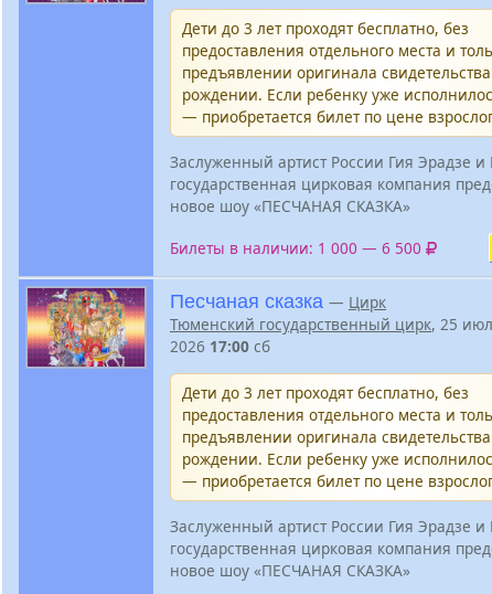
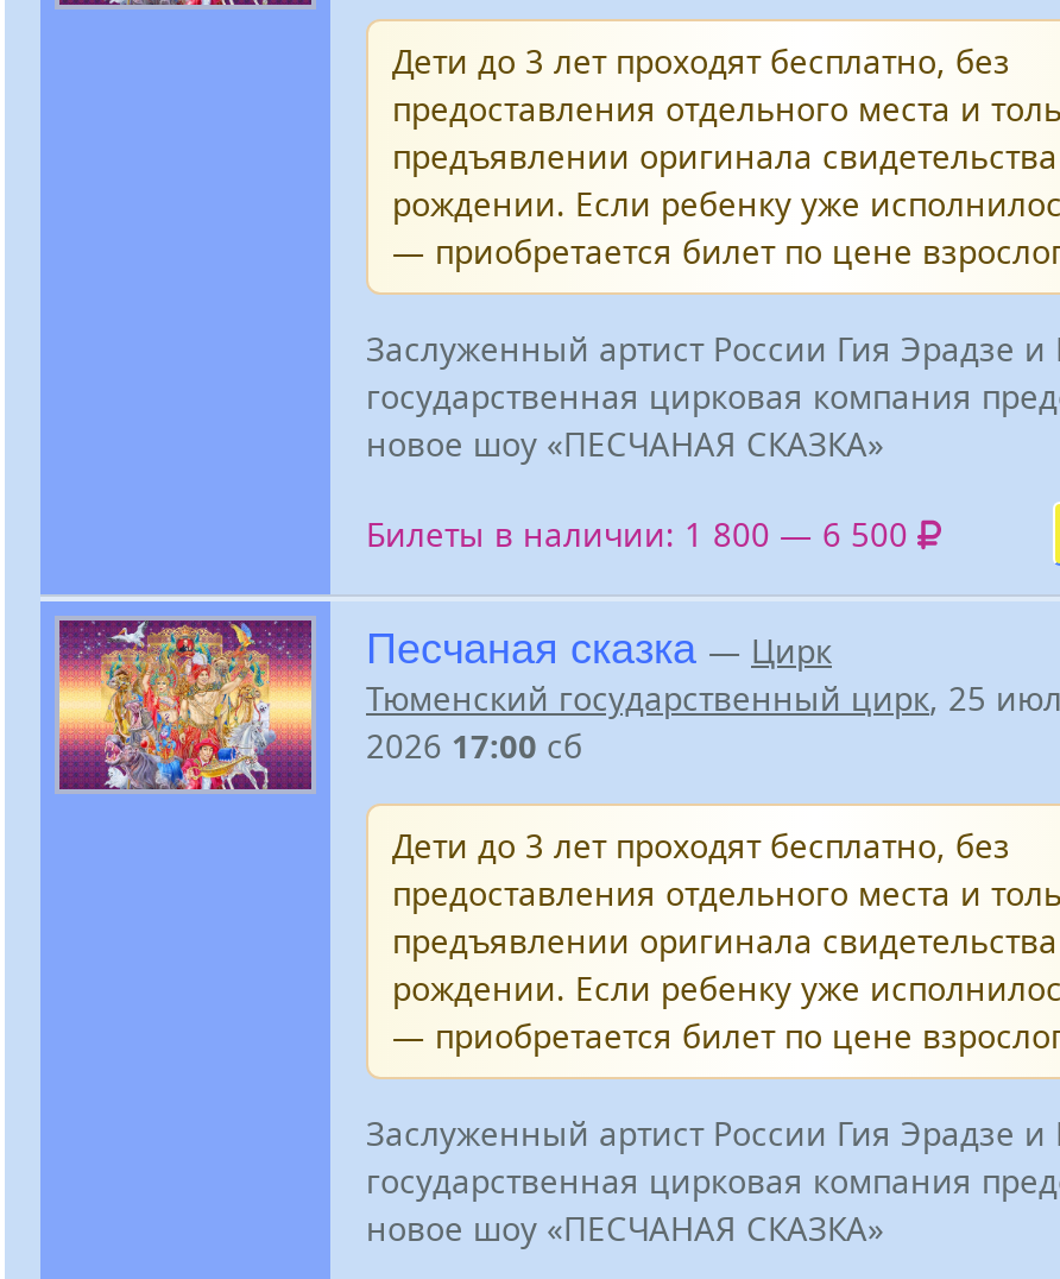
- Билеты в наличии: 1 000 — 6 500
+ Билеты в наличии: 1 800 — 6 500
